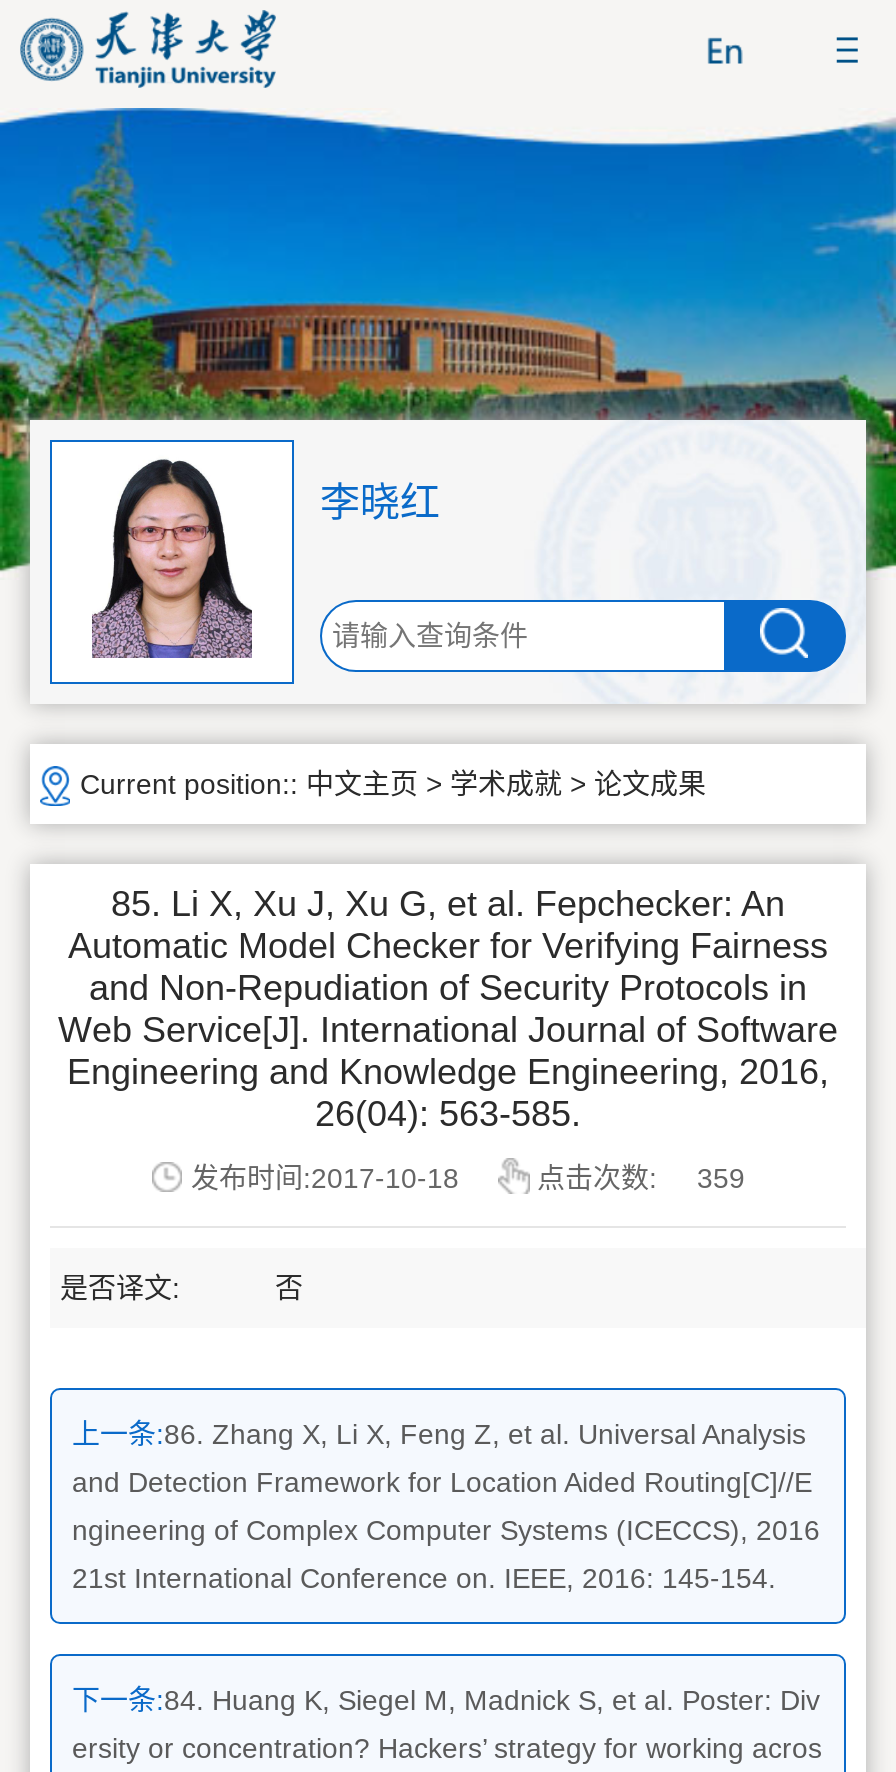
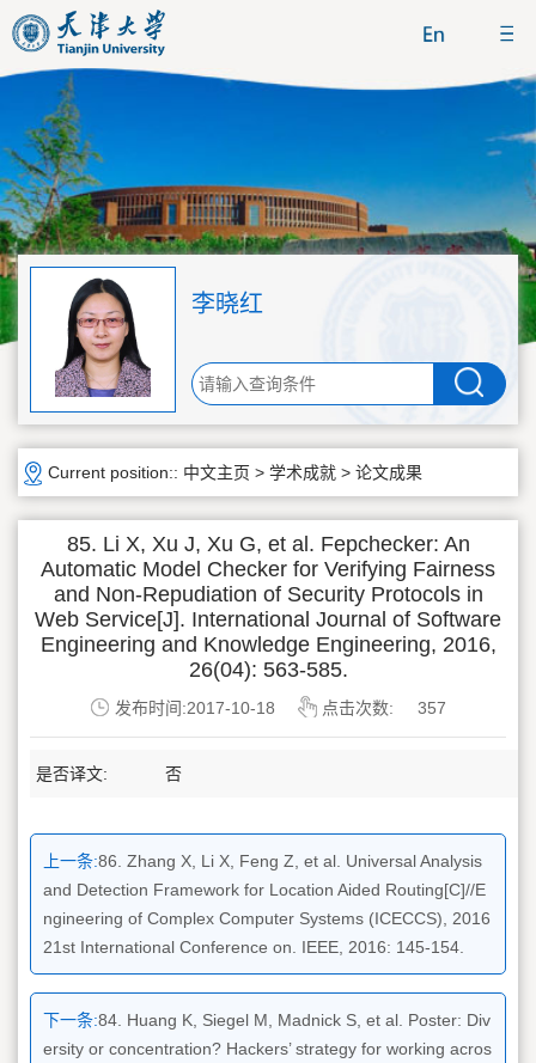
- 点击次数: 359
+ 点击次数: 357
